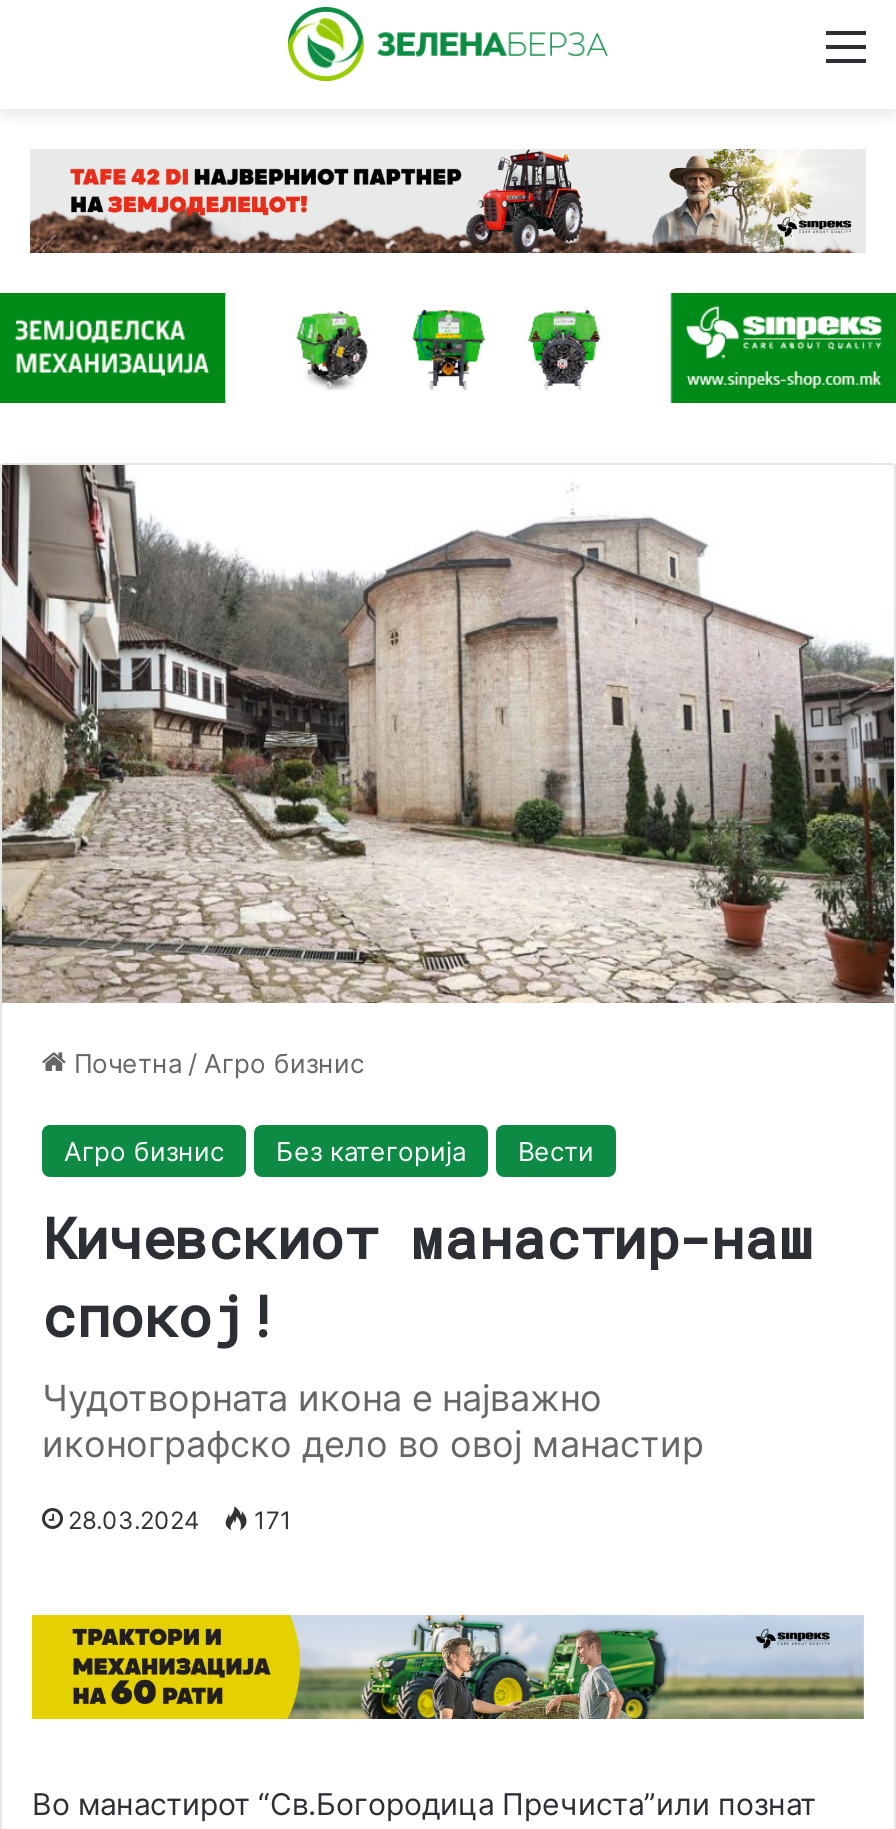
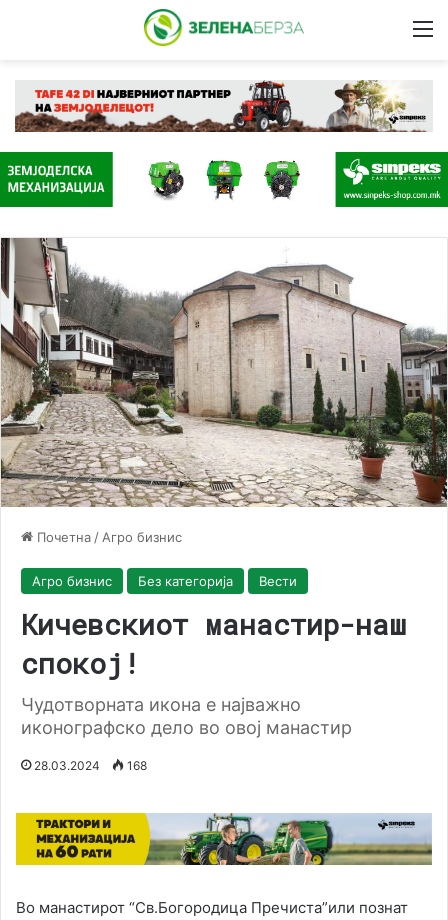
- 28.03.2024 171
+ 28.03.2024 168
